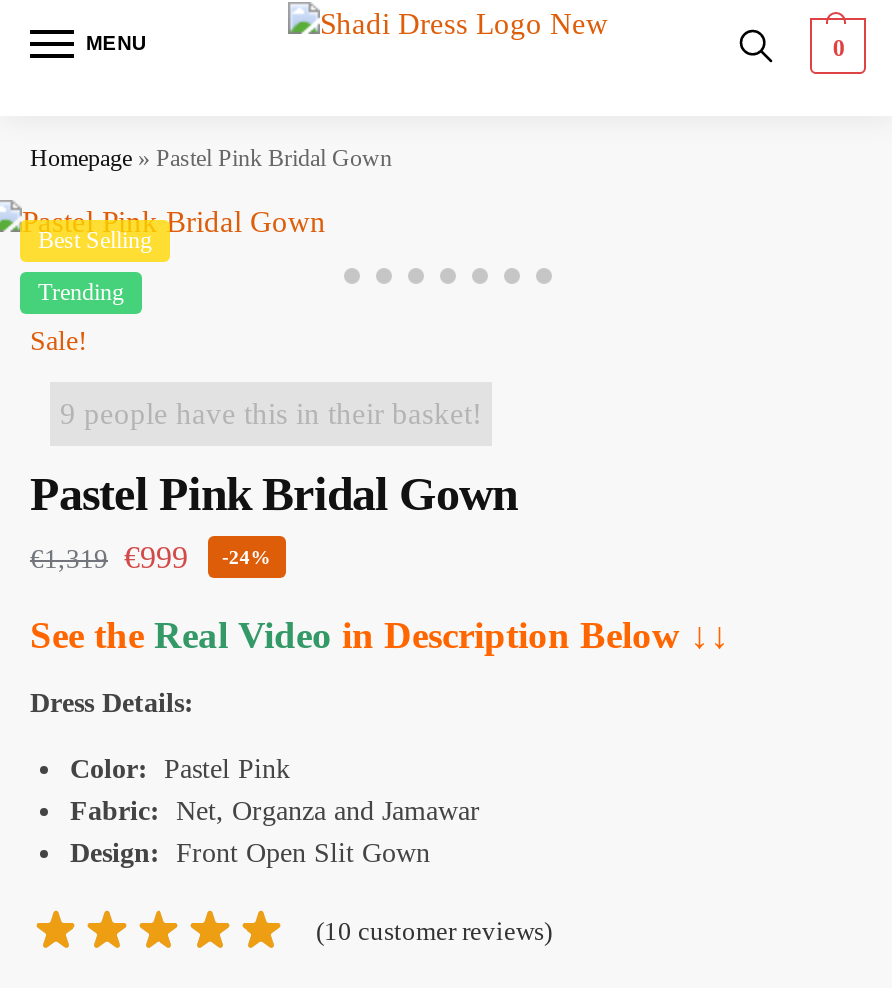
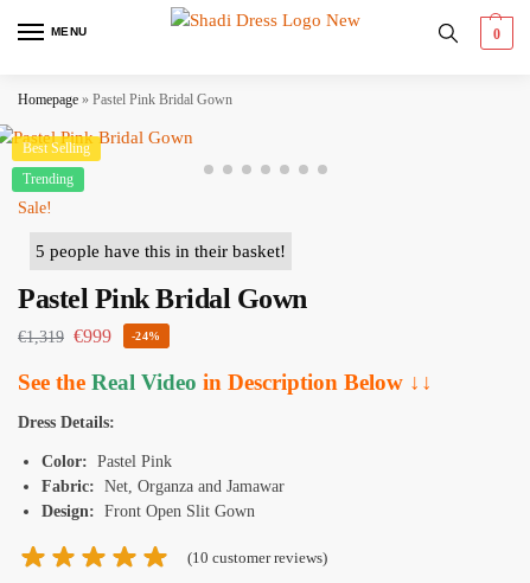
- 9 people have this in their basket!
